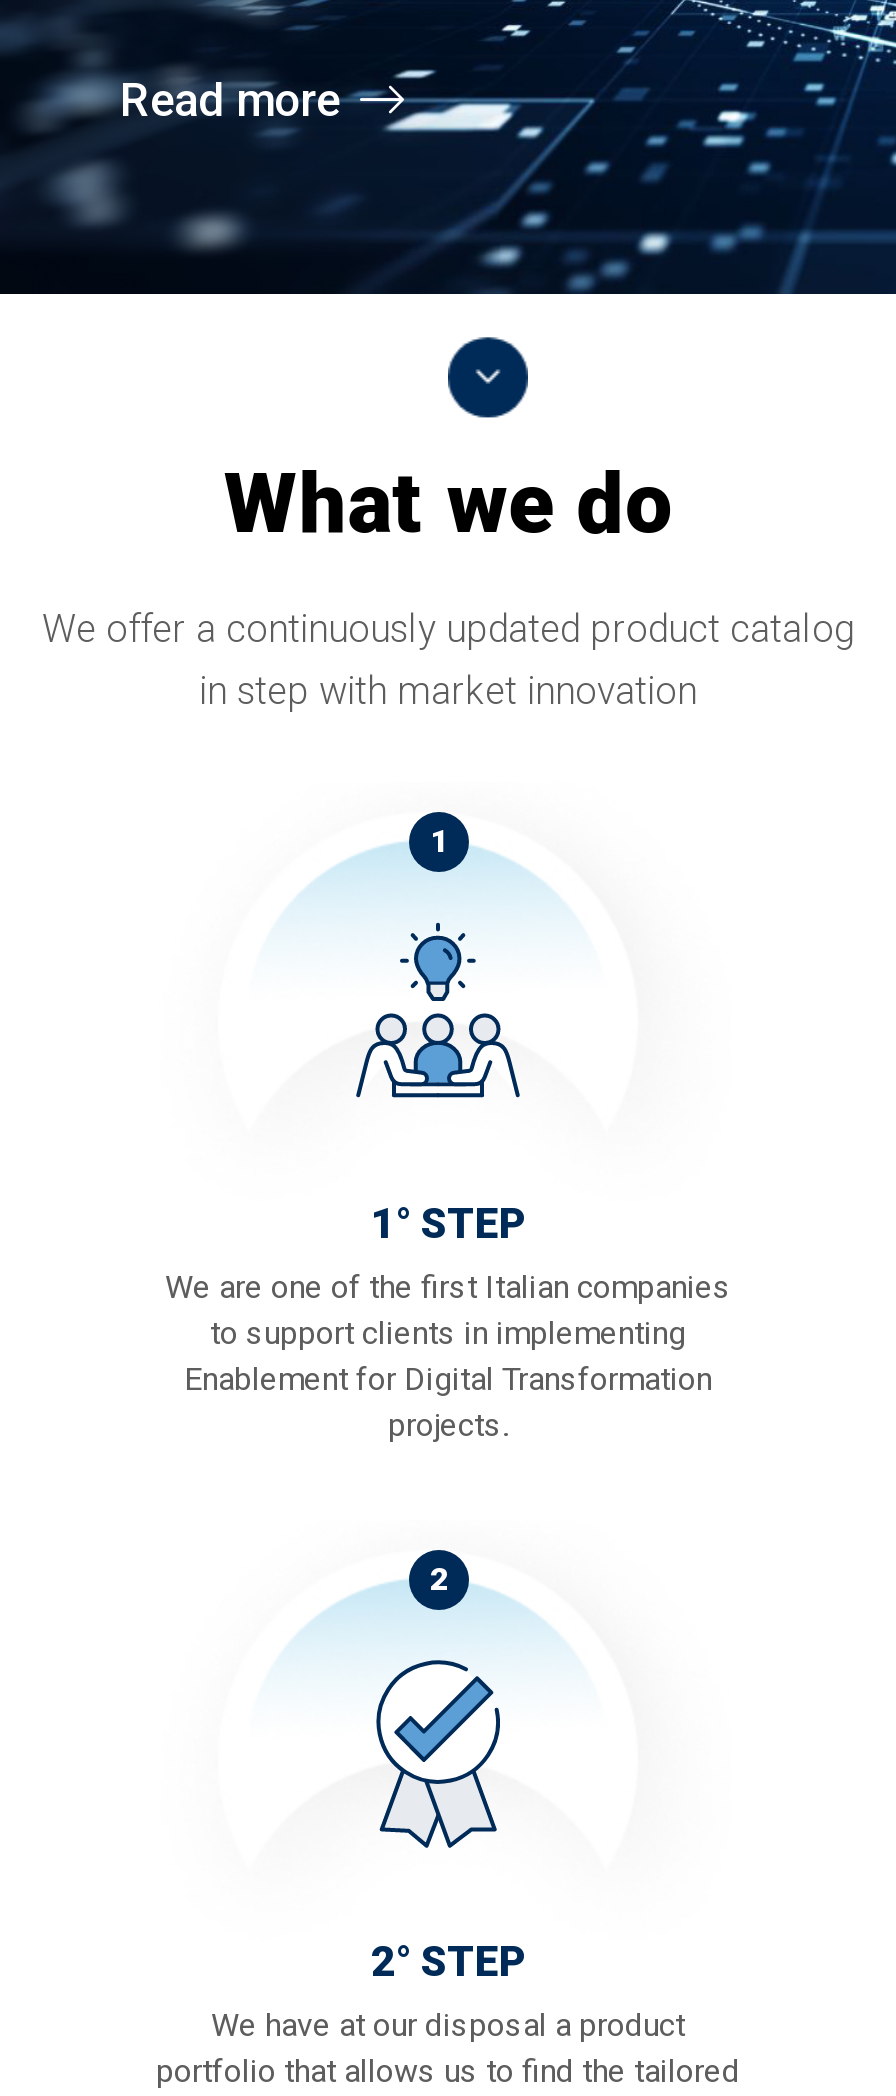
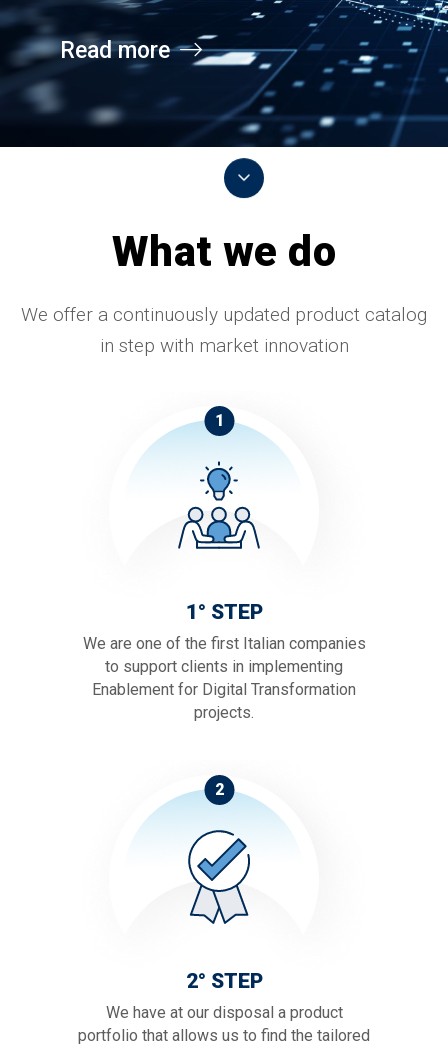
- [image]
+ [image]
